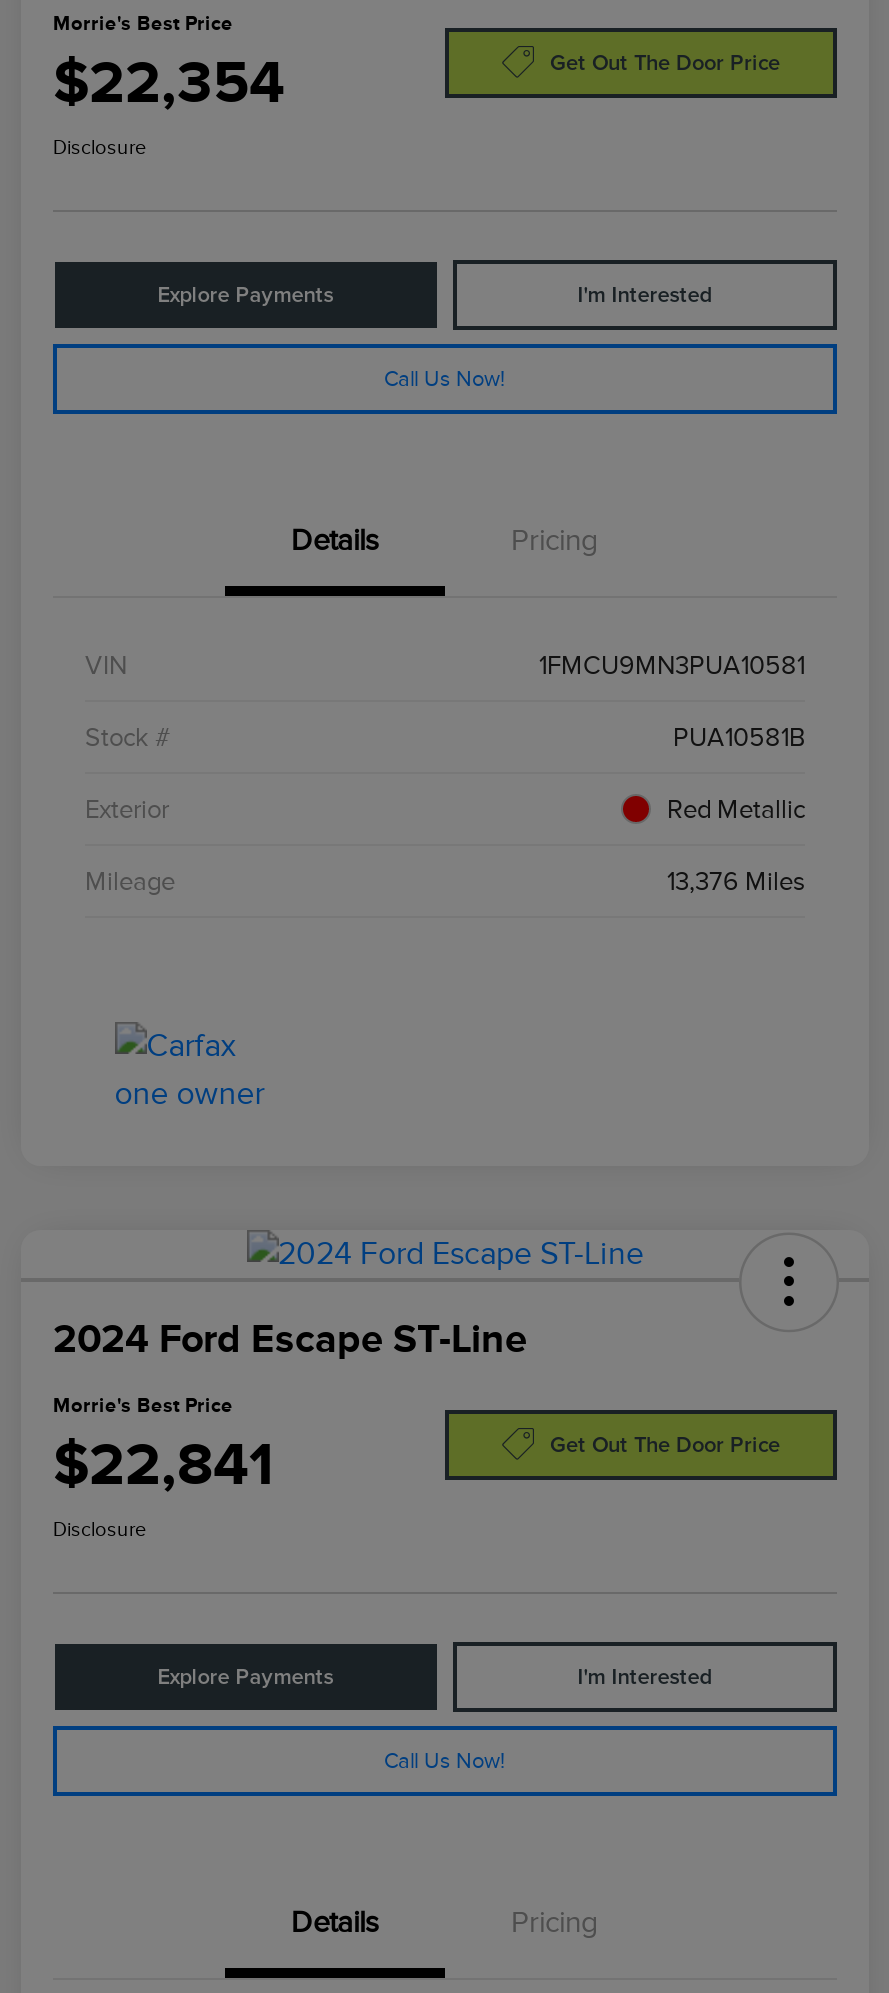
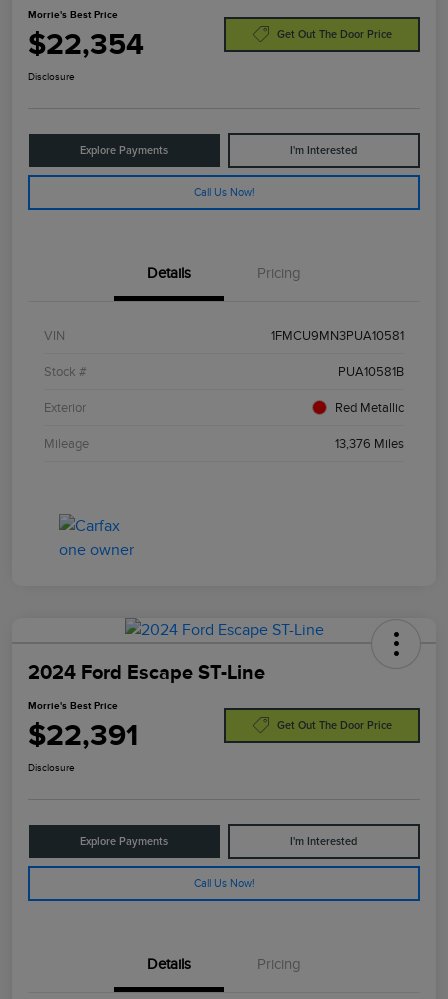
- $22,841
+ $22,391
